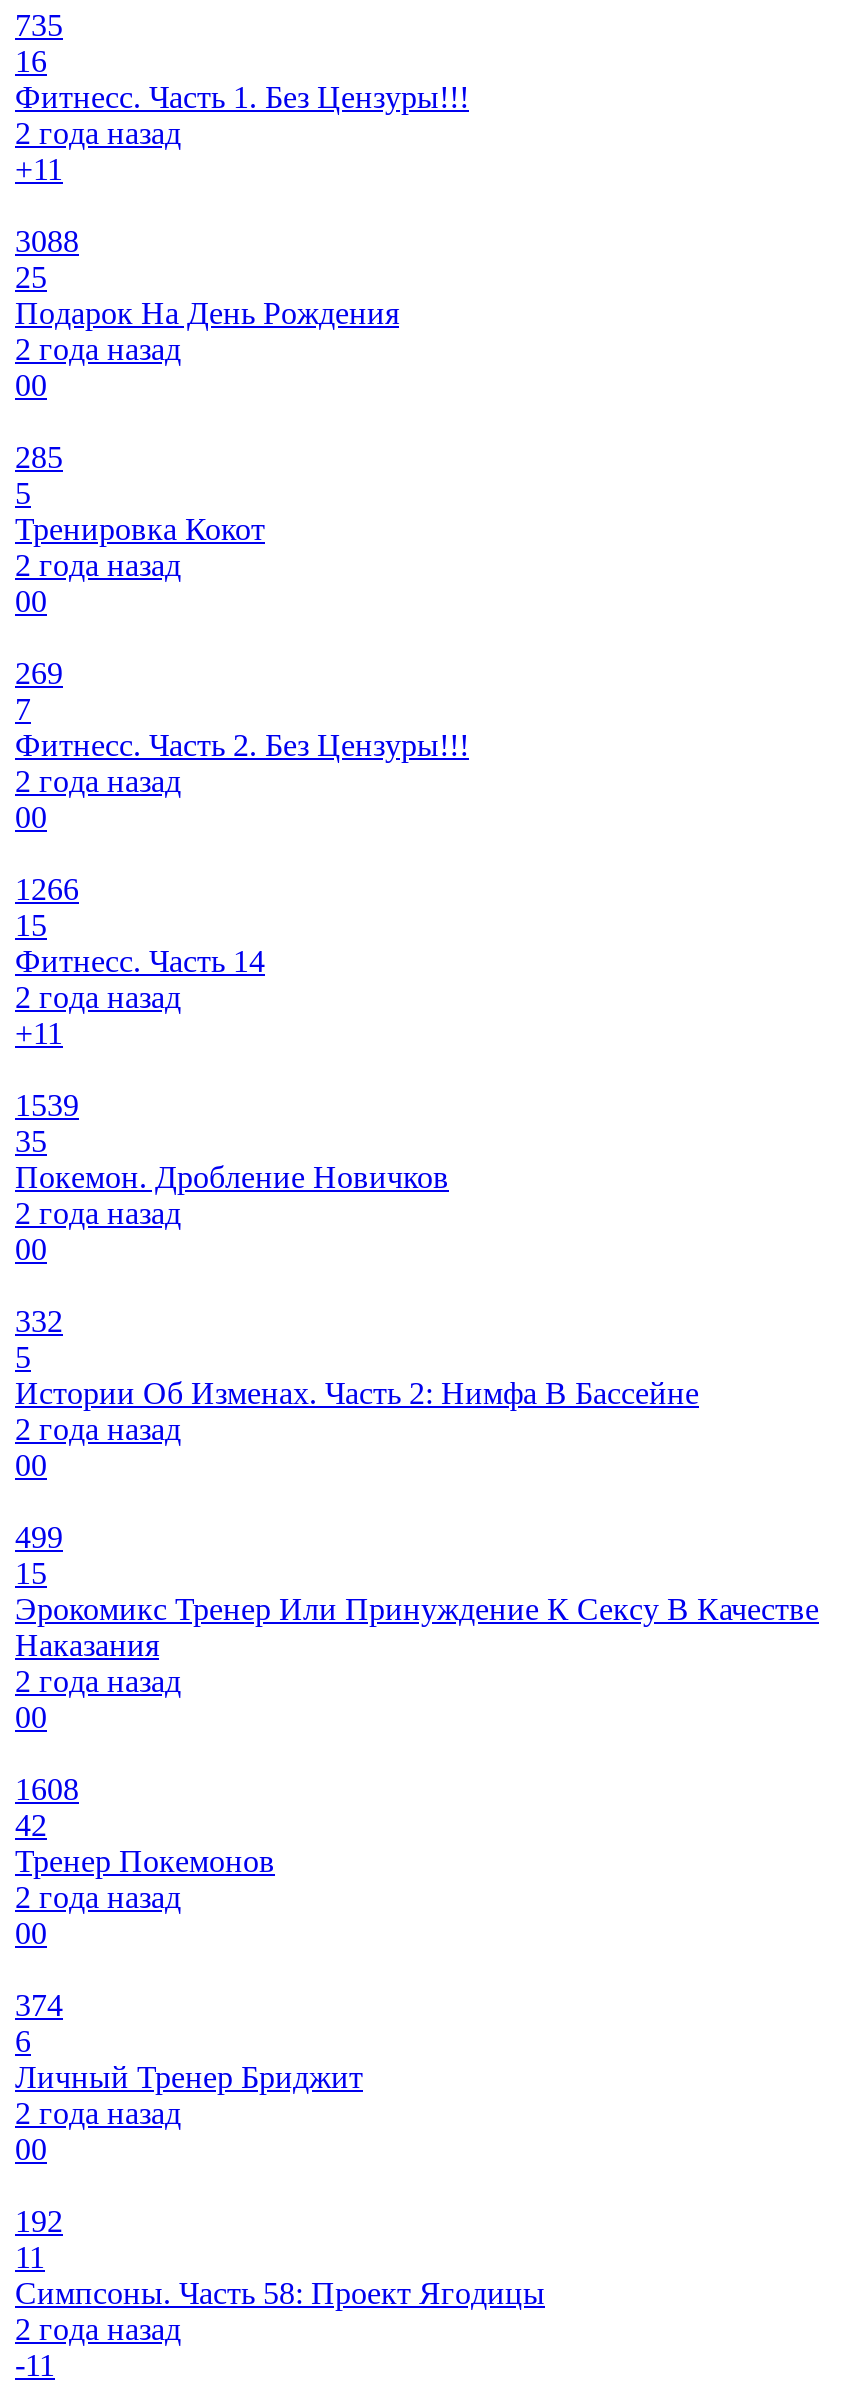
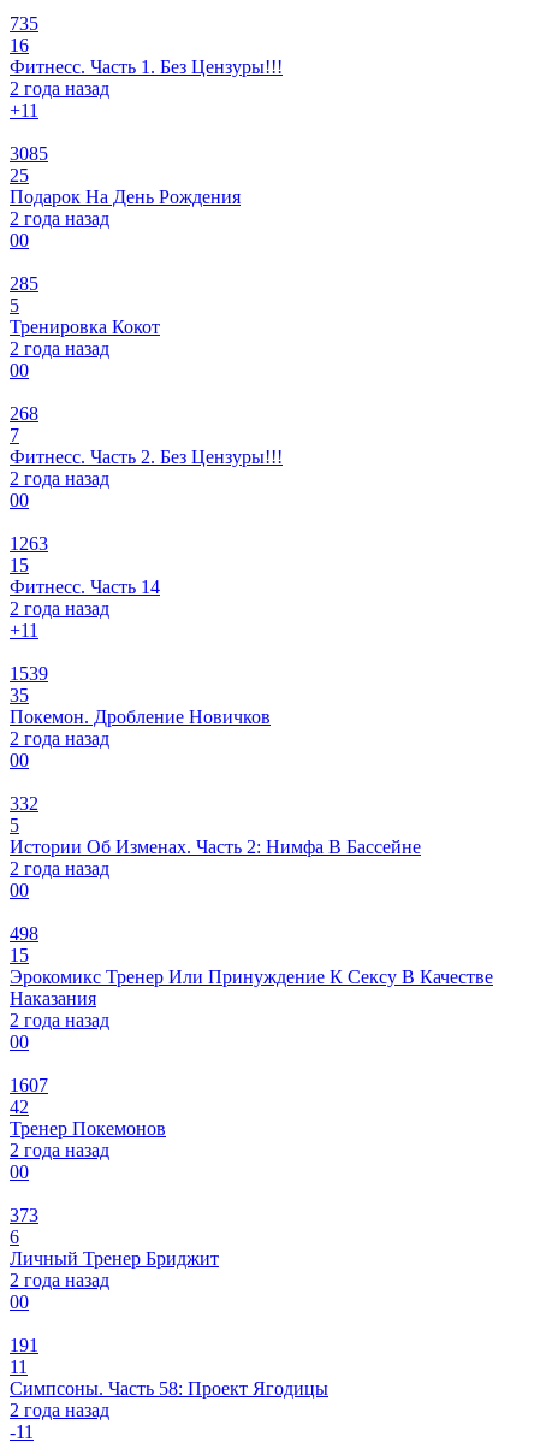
- 3088
+ 3085

- 269
+ 268

- 1266
+ 1263

- 499
+ 498

- 1608
+ 1607

- 374
+ 373

- 192
+ 191
